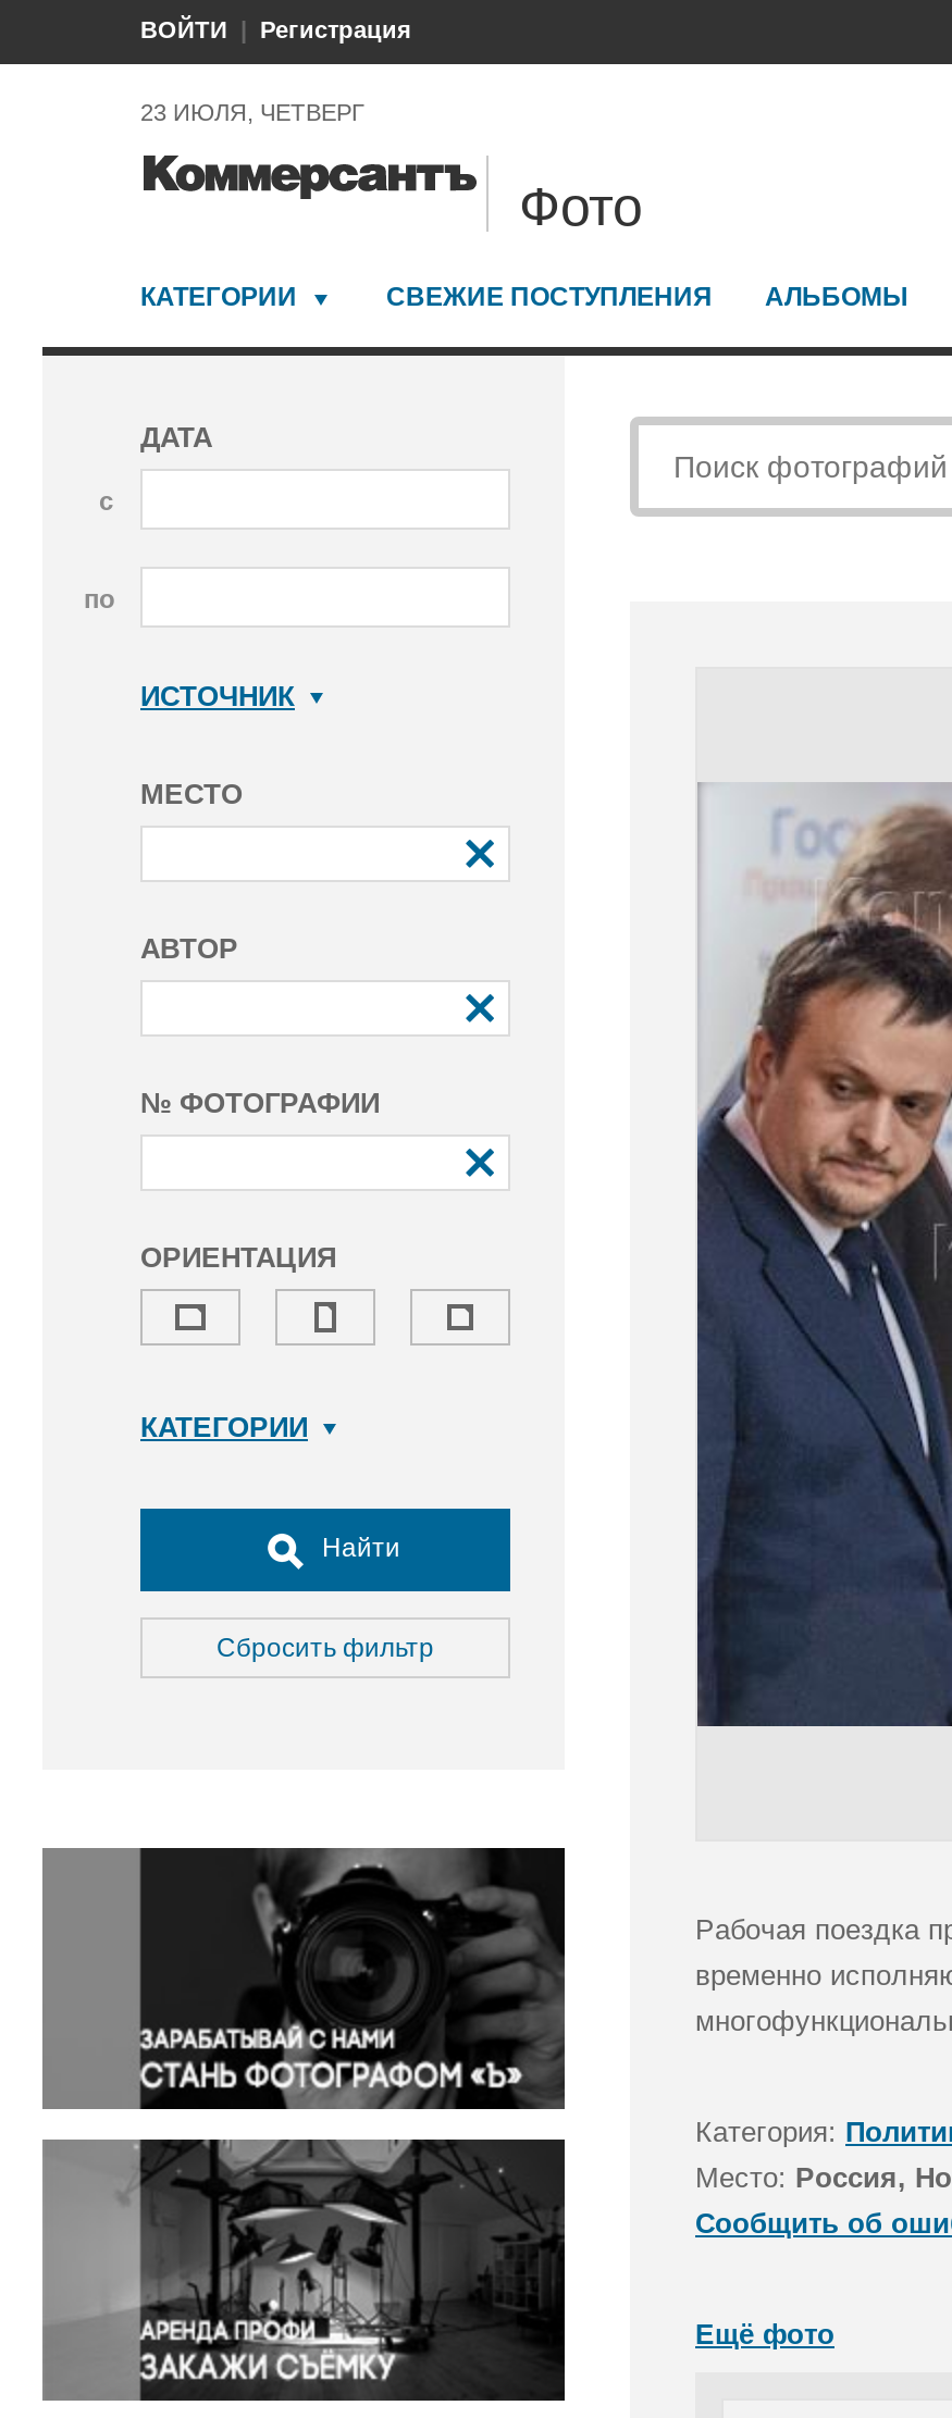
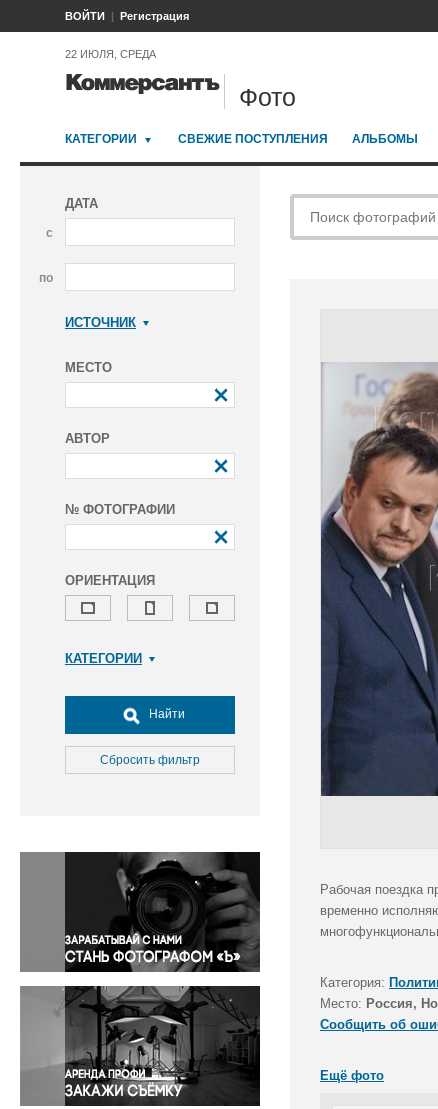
- 23 ИЮЛЯ, ЧЕТВЕРГ
+ 22 ИЮЛЯ, СРЕДА
